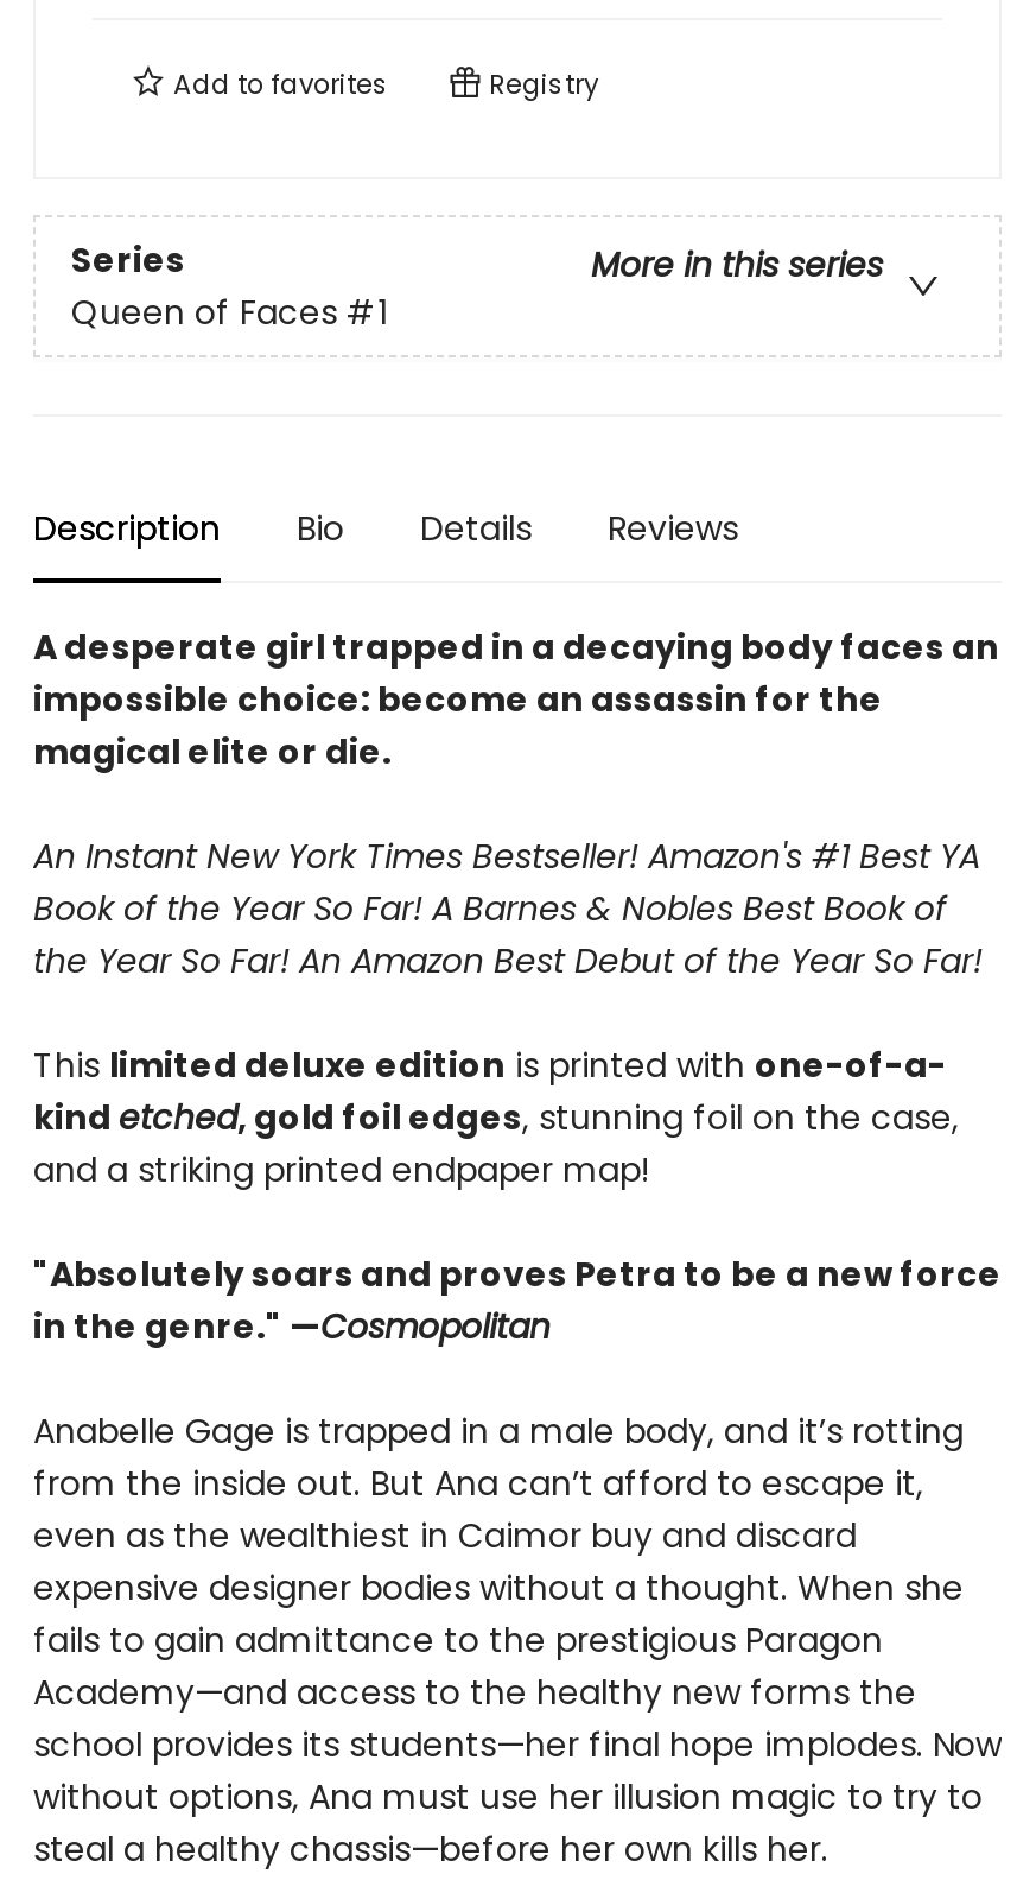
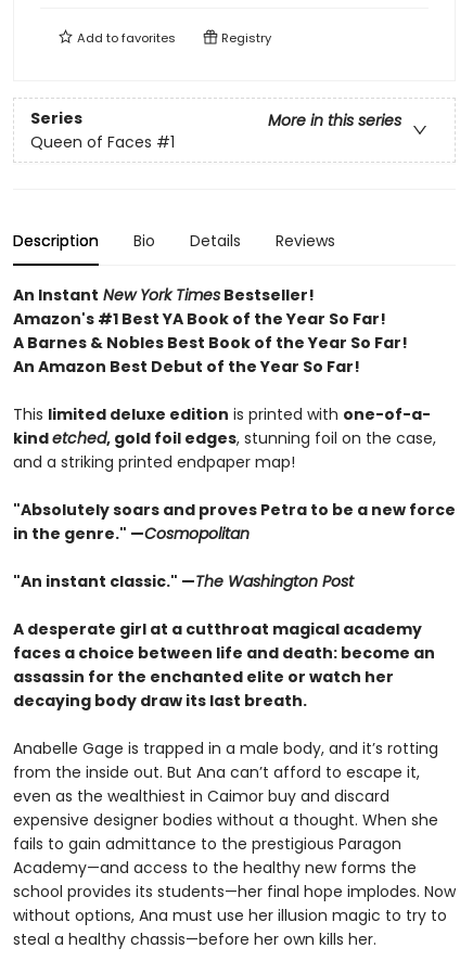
- A desperate girl trapped in a decaying body faces an
- impossible choice: become an assassin for the
- magical elite or die.
- An Instant New York Times Bestseller! Amazon's #1 Best YA
- Book of the Year So Far! A Barnes & Nobles Best Book of
- the Year So Far! An Amazon Best Debut of the Year So Far!
+ An Instant New York Times Bestseller!
+ Amazon's #1 Best YA Book of the Year So Far!
+ A Barnes & Nobles Best Book of the Year So Far!
+ An Amazon Best Debut of the Year So Far!

moved up: This limited deluxe edition is printed with one-of-a- | kind etched, gold foil edges, stunning foil on the case, | and a striking printed endpaper map! | "Absolutely soars and proves Petra to be a new force | in the genre." —Cosmopolitan

+ "An instant classic." —The Washington Post
+ A desperate girl at a cutthroat magical academy
+ faces a choice between life and death: become an
+ assassin for the enchanted elite or watch her
+ decaying body draw its last breath.
